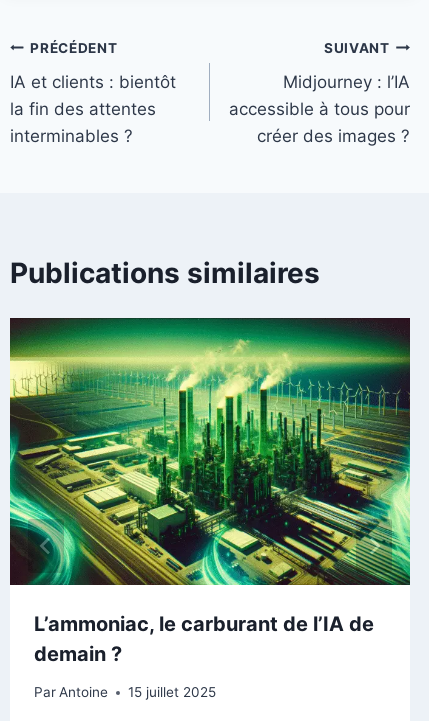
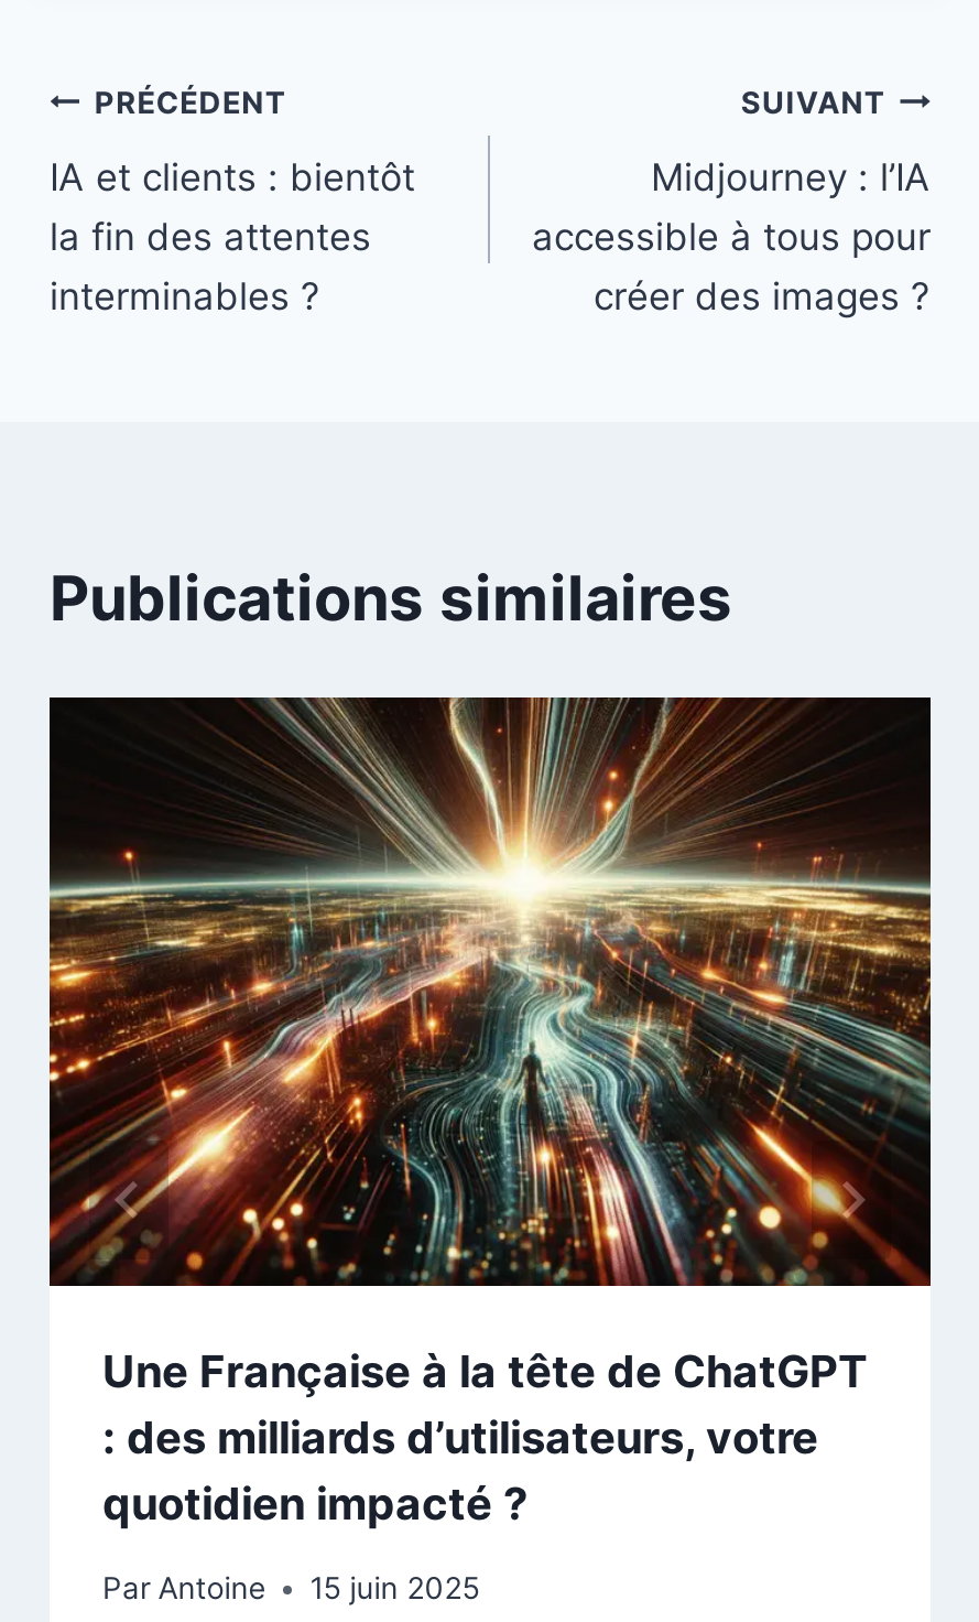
- [image]
- L’ammoniac, le carburant de l’IA de
- demain ?
+ [image]
+ Une Française à la tête de ChatGPT
+ : des milliards d’utilisateurs, votre
+ quotidien impacté ?

- Par Antoine 15 juillet 2025
+ Par Antoine 15 juin 2025
